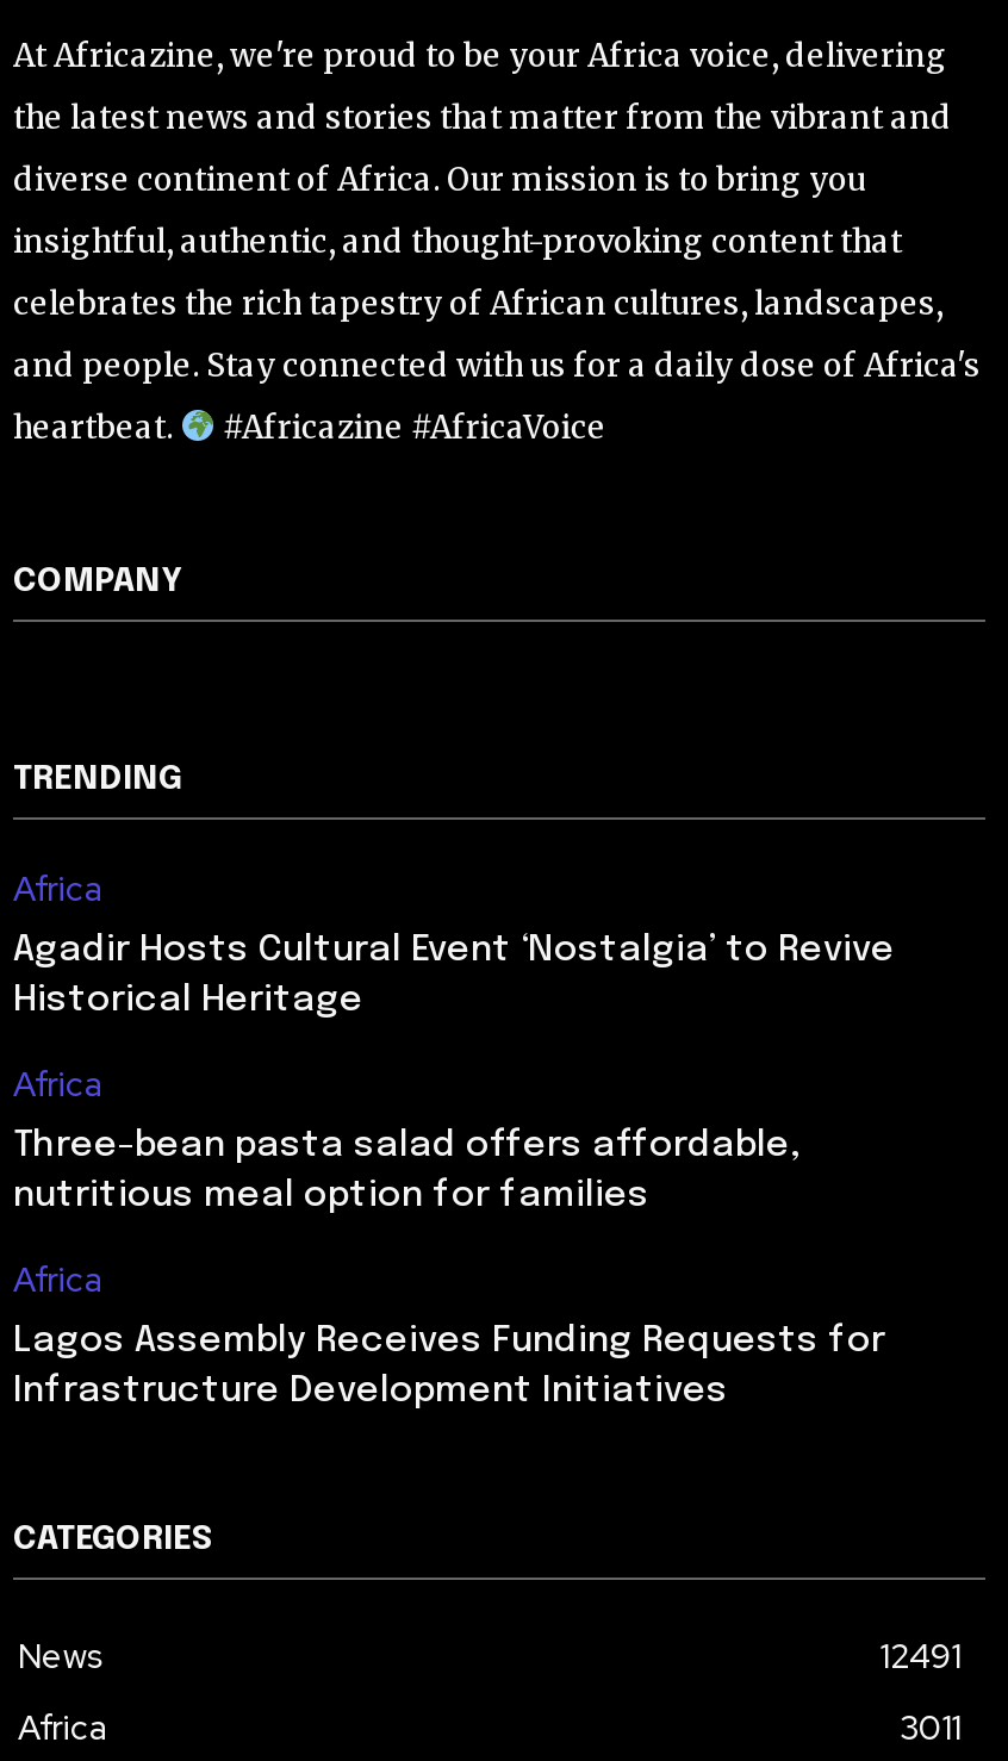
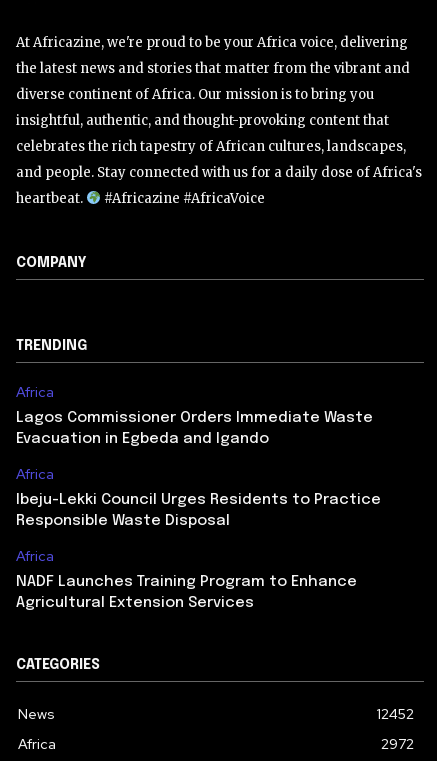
- Agadir Hosts Cultural Event ‘Nostalgia’ to Revive
- Historical Heritage
+ Lagos Commissioner Orders Immediate Waste
+ Evacuation in Egbeda and Igando

- Three-bean pasta salad offers affordable,
- nutritious meal option for families
+ Ibeju-Lekki Council Urges Residents to Practice
+ Responsible Waste Disposal

- Lagos Assembly Receives Funding Requests for
- Infrastructure Development Initiatives
+ NADF Launches Training Program to Enhance
+ Agricultural Extension Services

- 12491
+ 12452

- 3011
+ 2972
